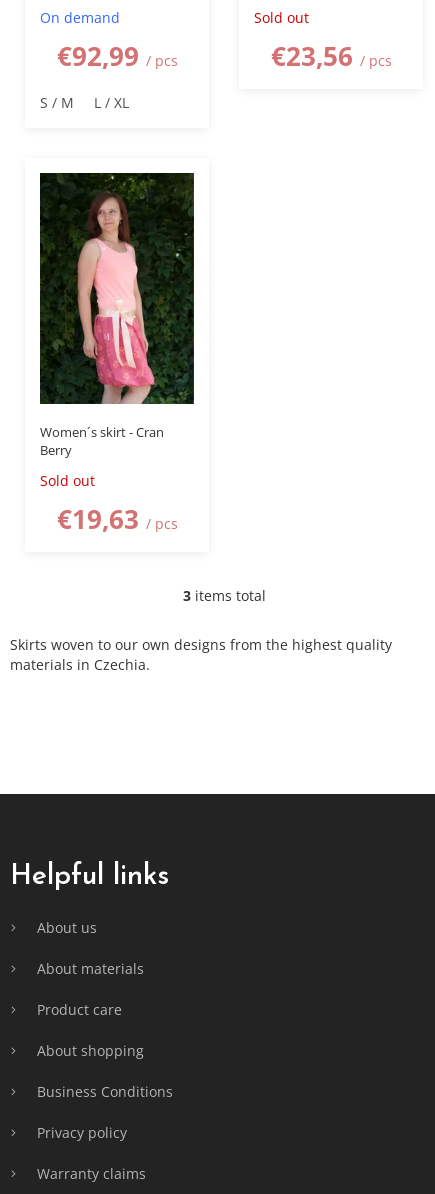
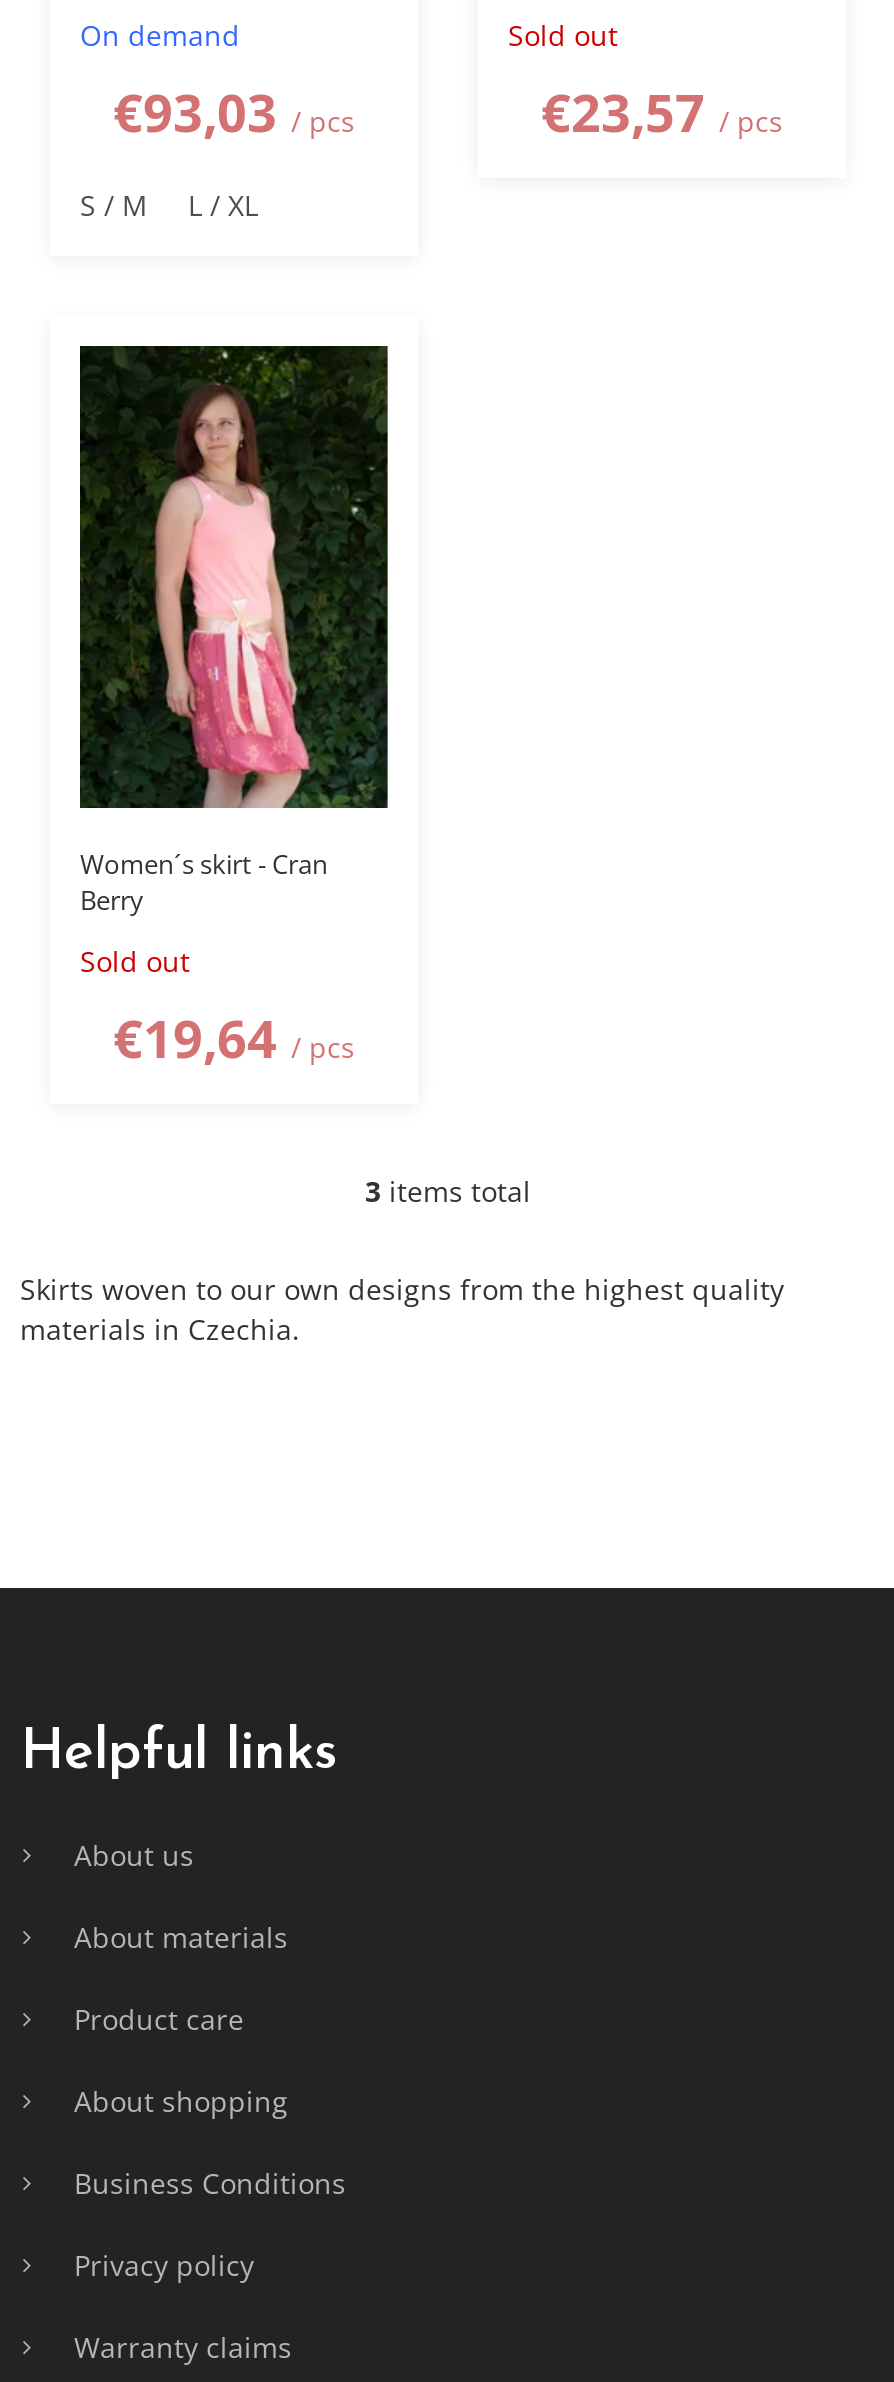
- €92,99 / pcs
+ €93,03 / pcs

- €23,56 / pcs
+ €23,57 / pcs

- €19,63 / pcs
+ €19,64 / pcs
